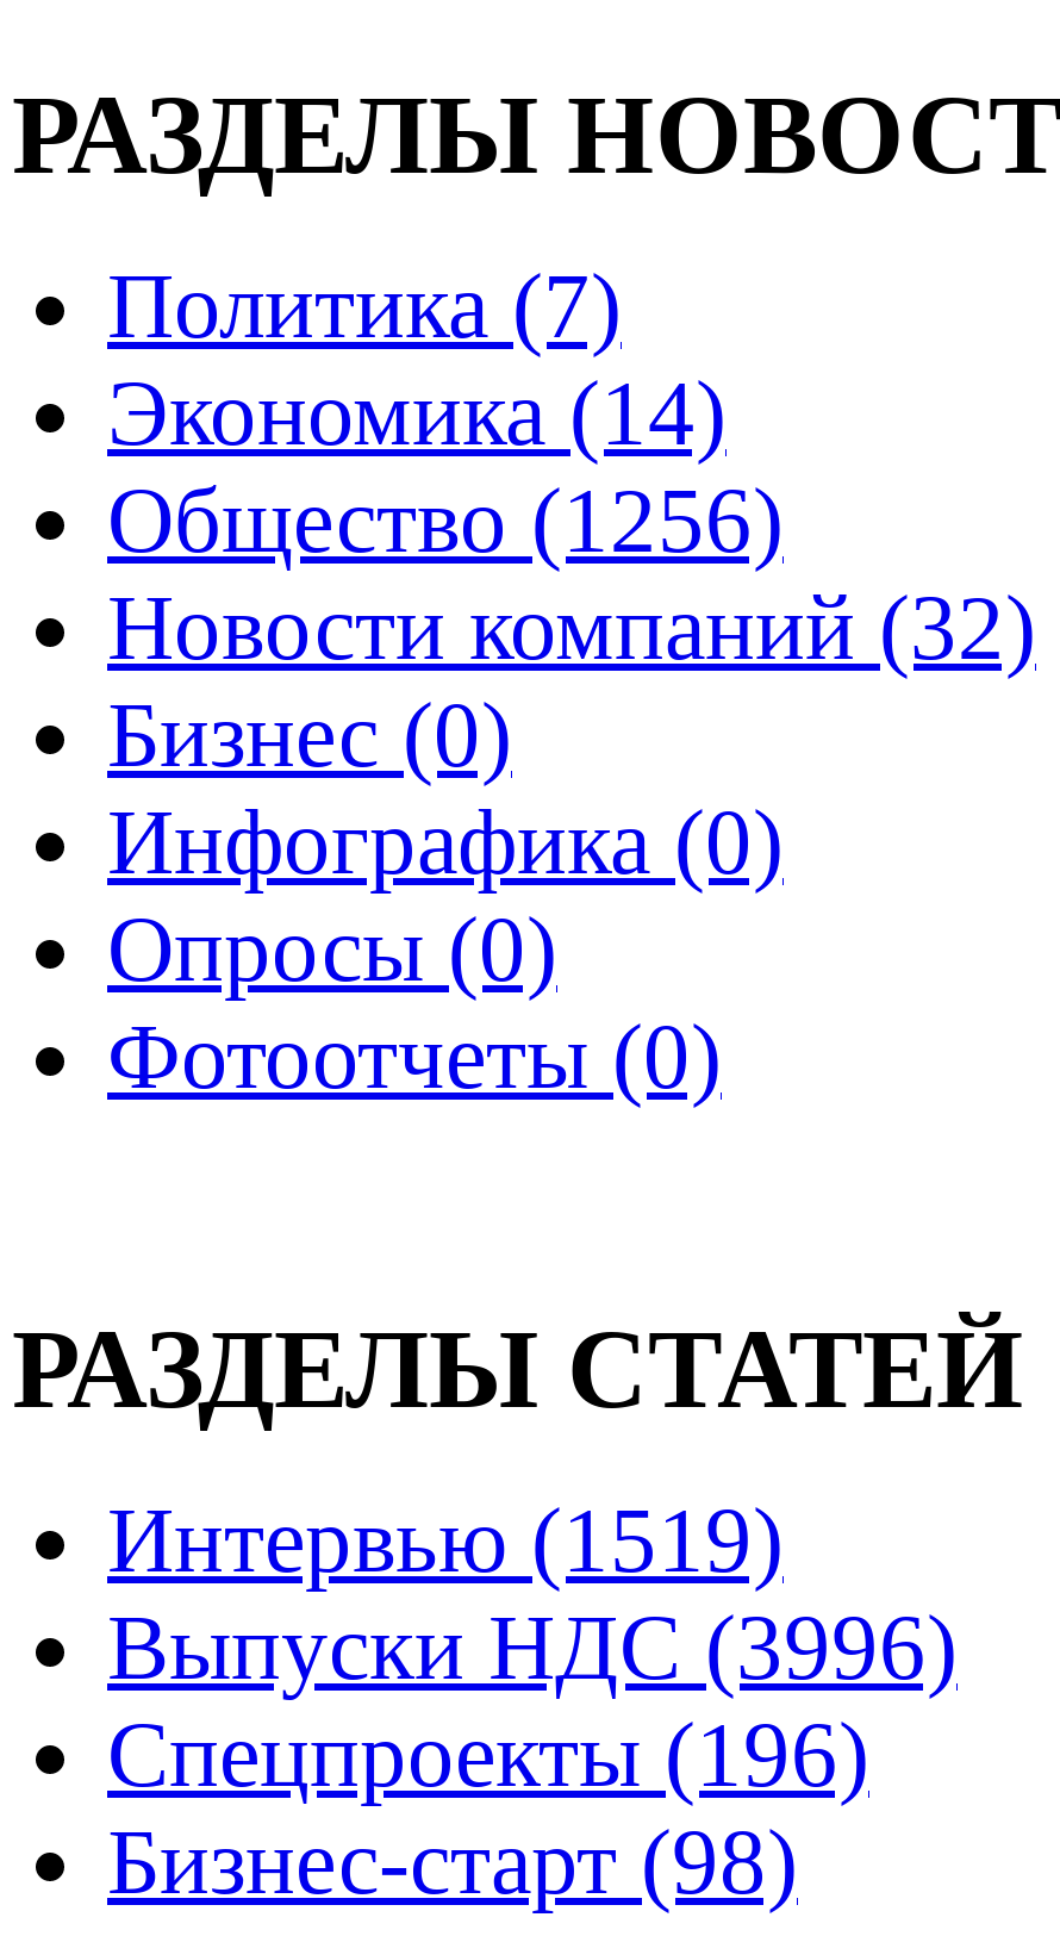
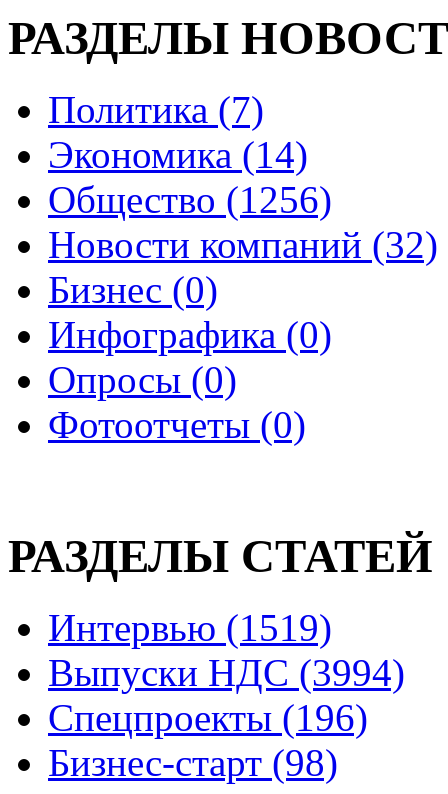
- Выпуски НДС (3996)
+ Выпуски НДС (3994)
